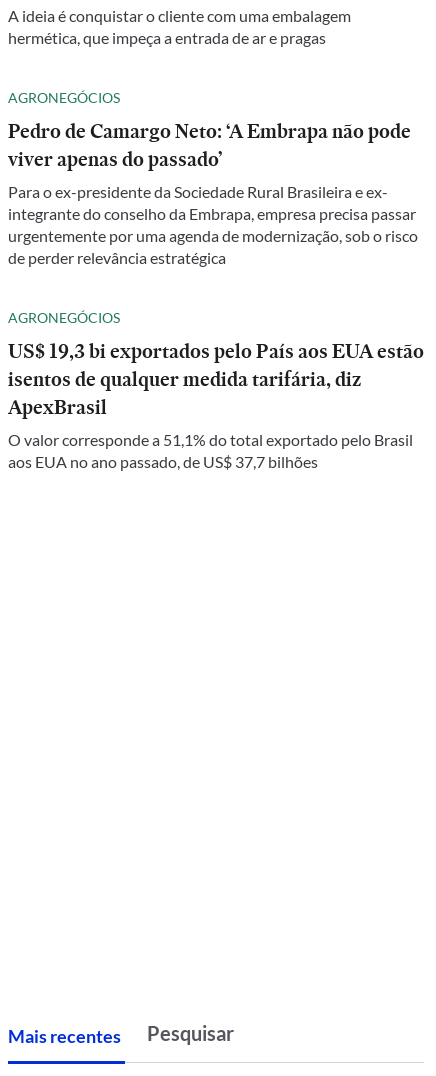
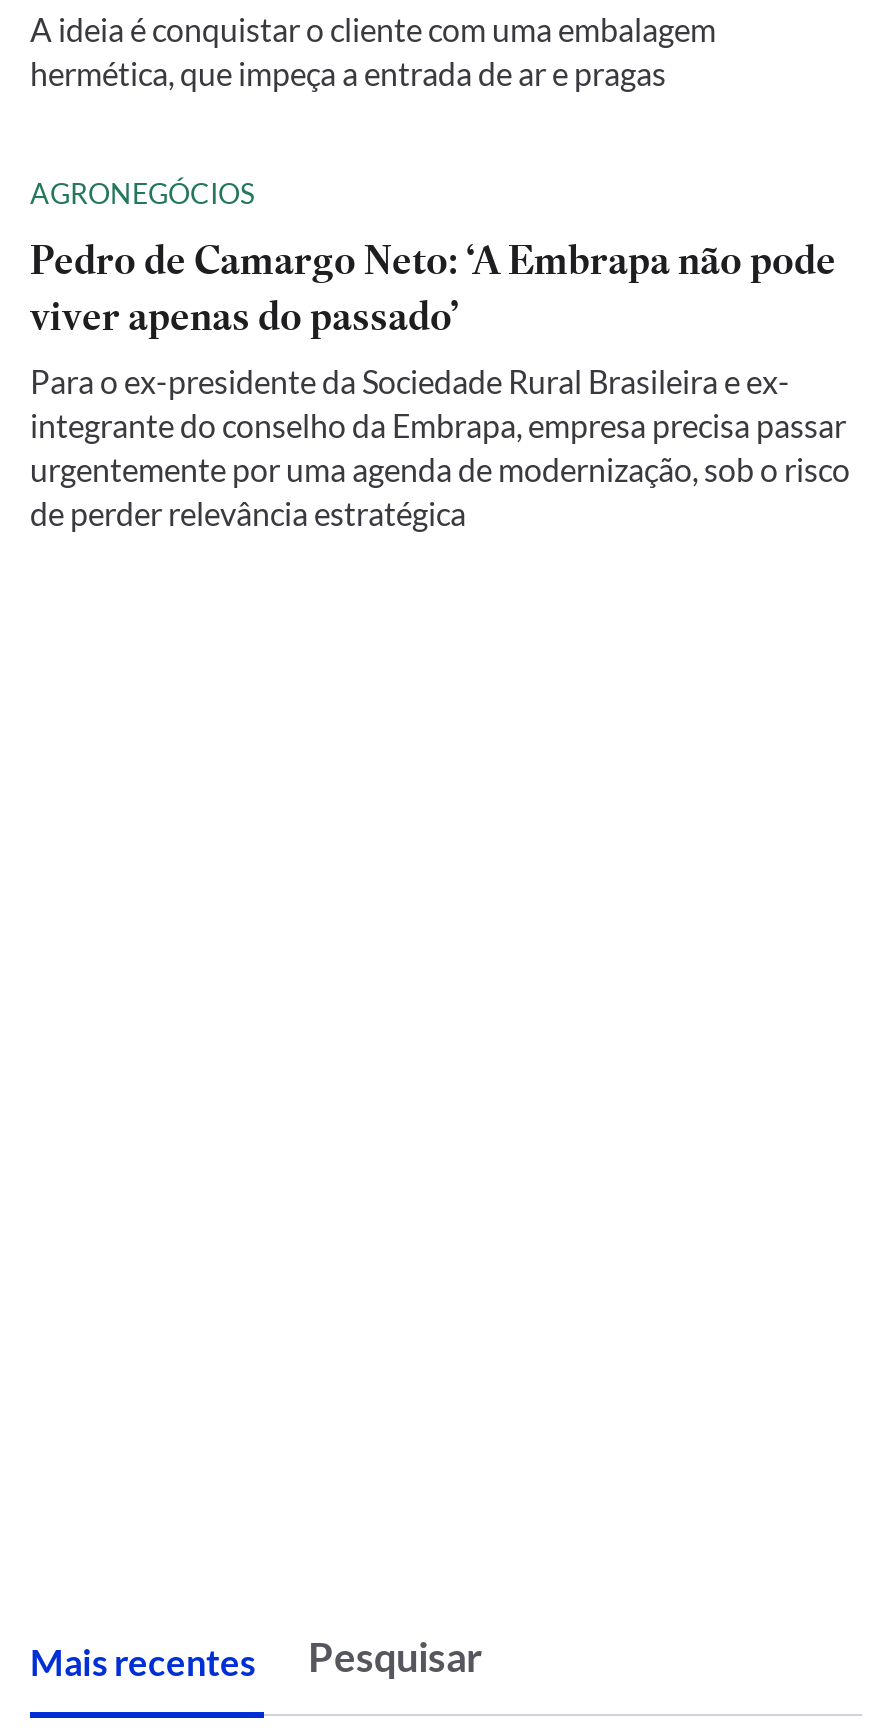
- AGRONEGÓCIOS
- US$ 19,3 bi exportados pelo País aos EUA estão
- isentos de qualquer medida tarifária, diz
- ApexBrasil
- O valor corresponde a 51,1% do total exportado pelo Brasil
- aos EUA no ano passado, de US$ 37,7 bilhões
